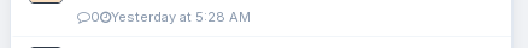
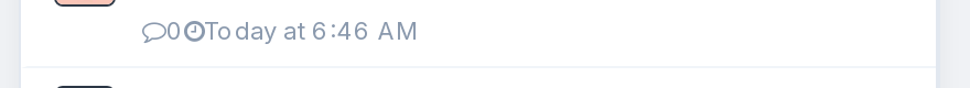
- Yesterday at 5:28 AM
+ Today at 6:46 AM
